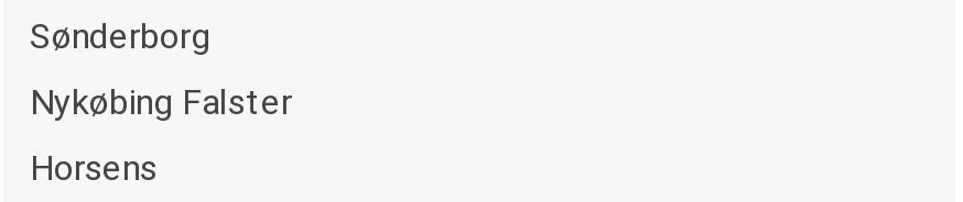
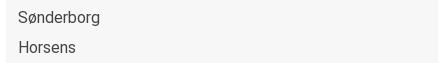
- Nykøbing Falster
